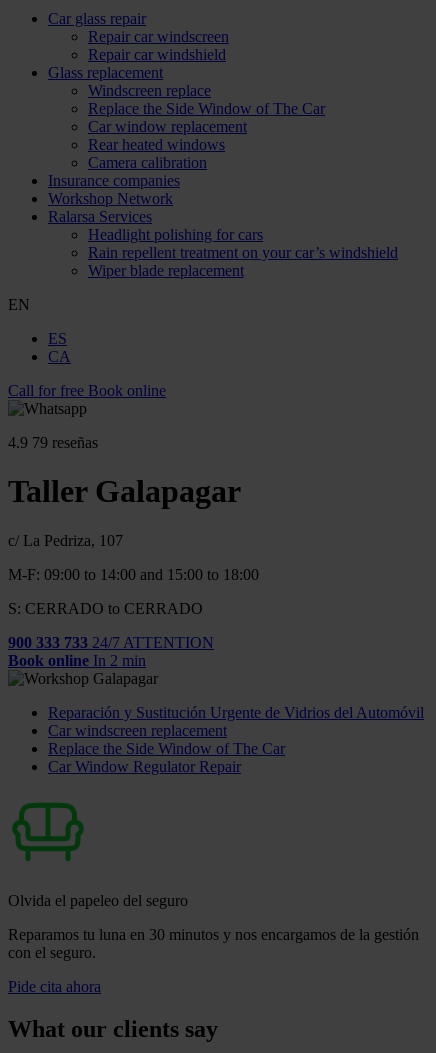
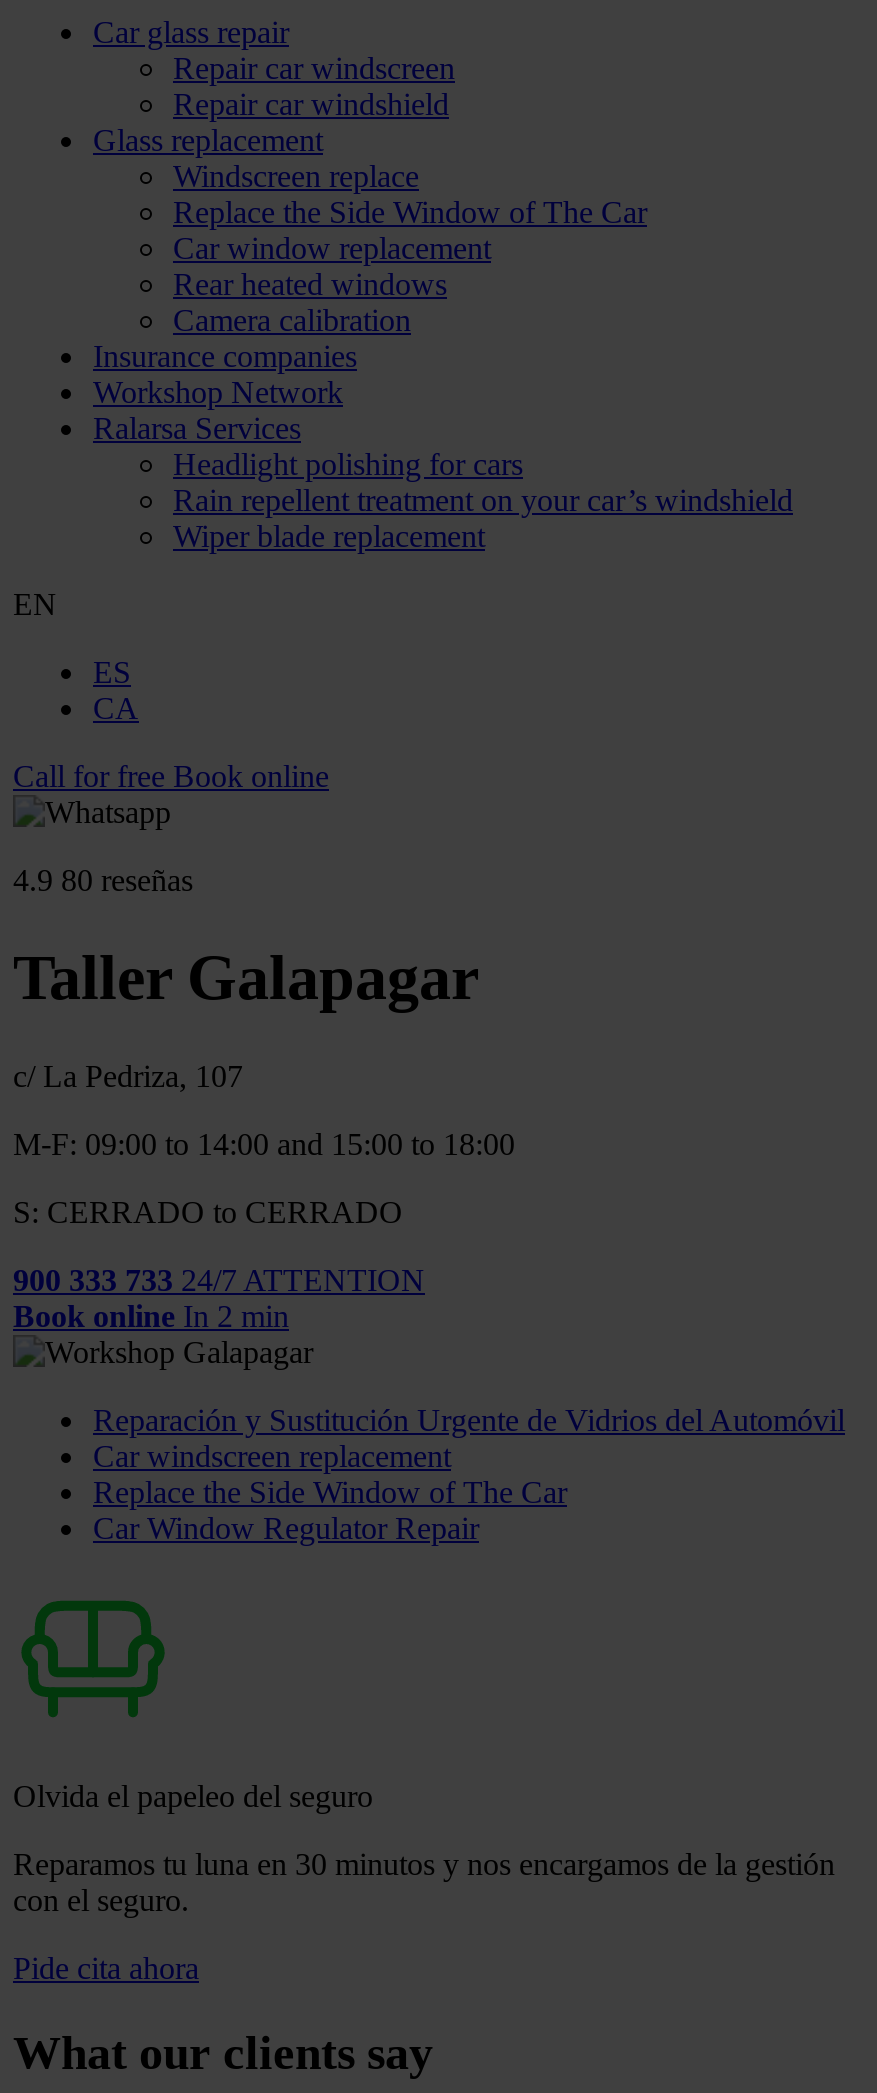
- 4.9 79 reseñas
+ 4.9 80 reseñas
